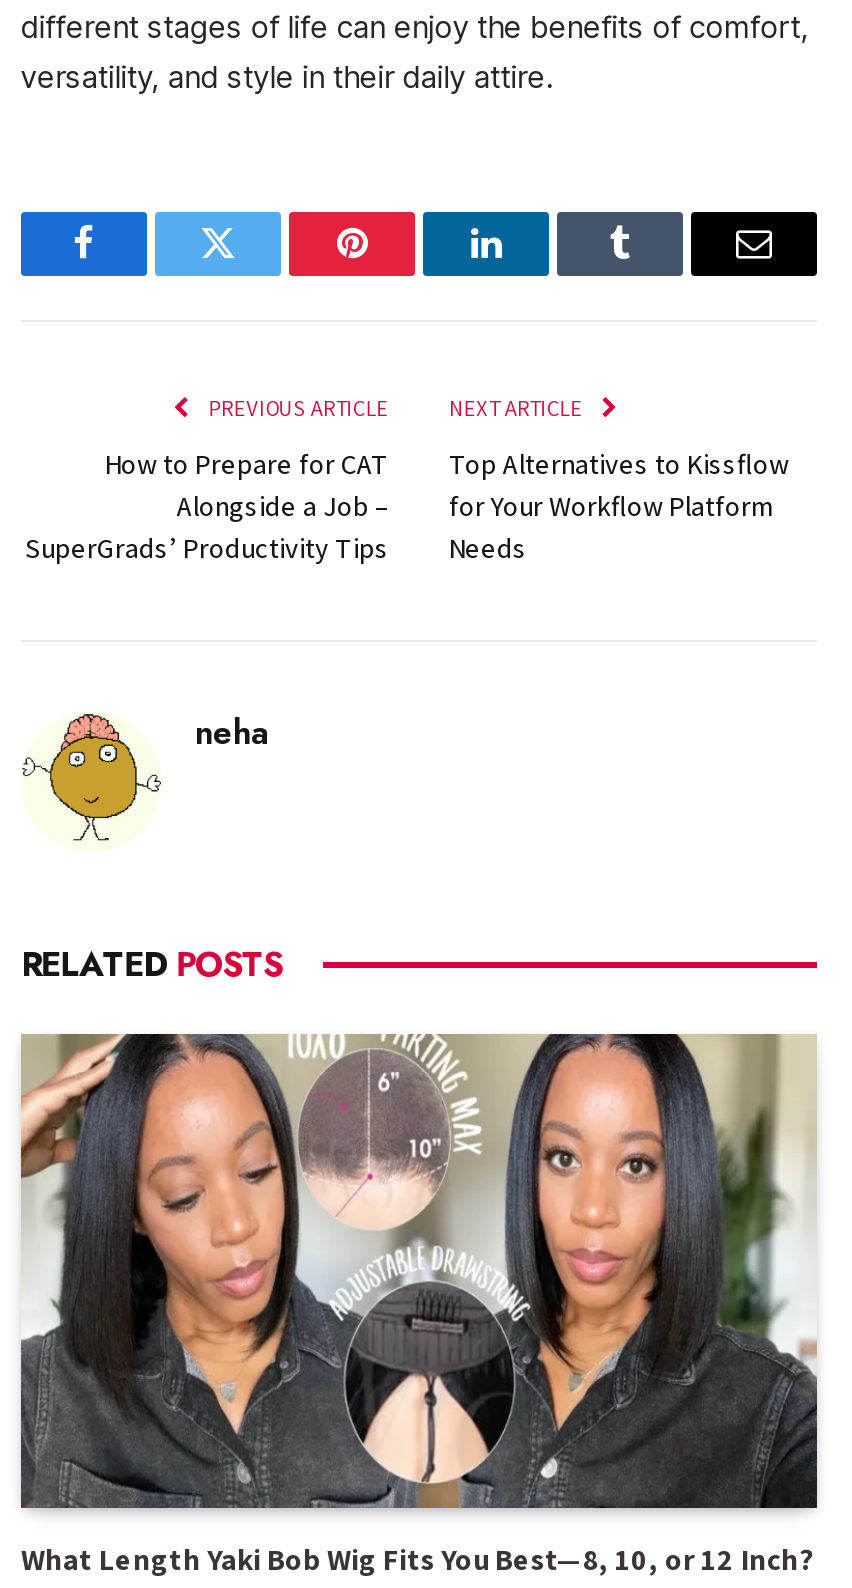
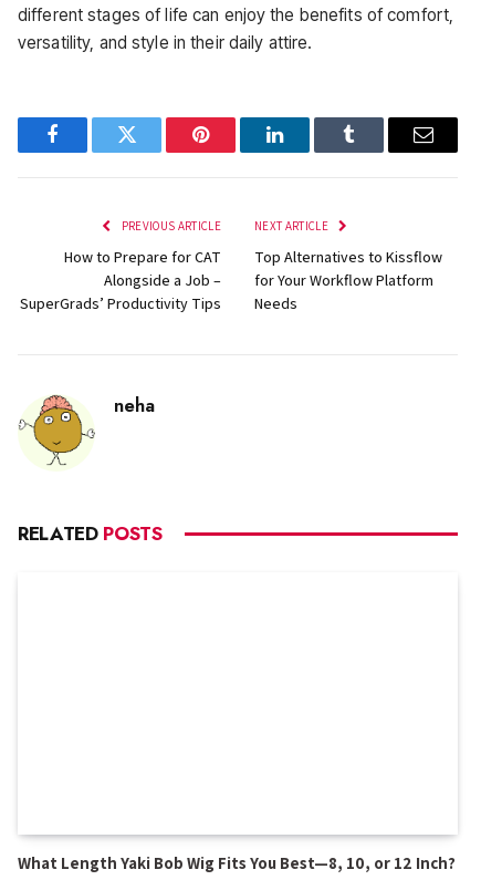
- [image]
